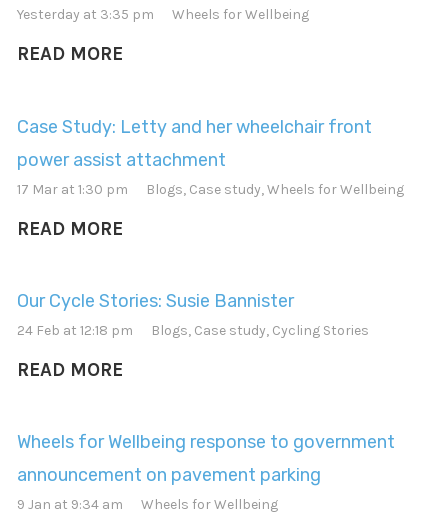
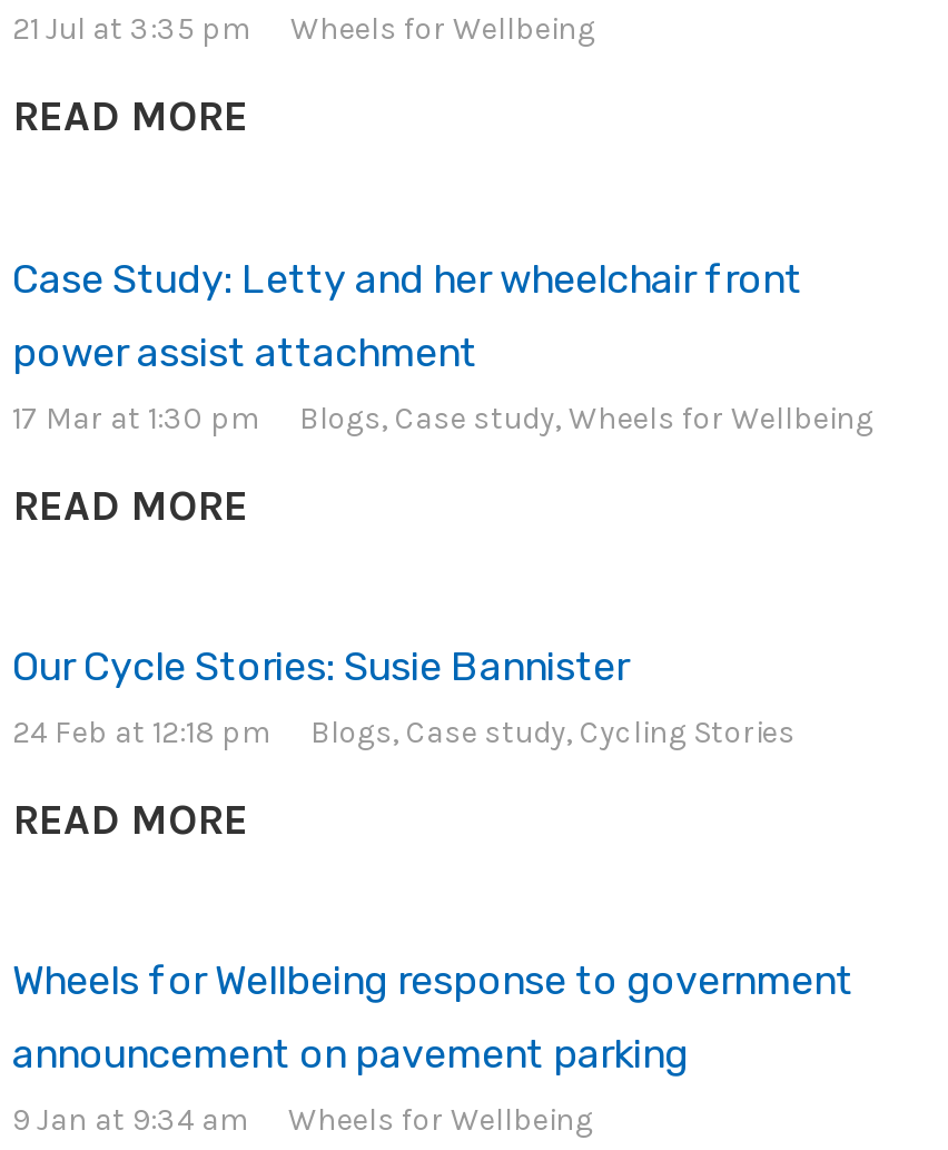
- Yesterday at 3:35 pm
+ 21 Jul at 3:35 pm
